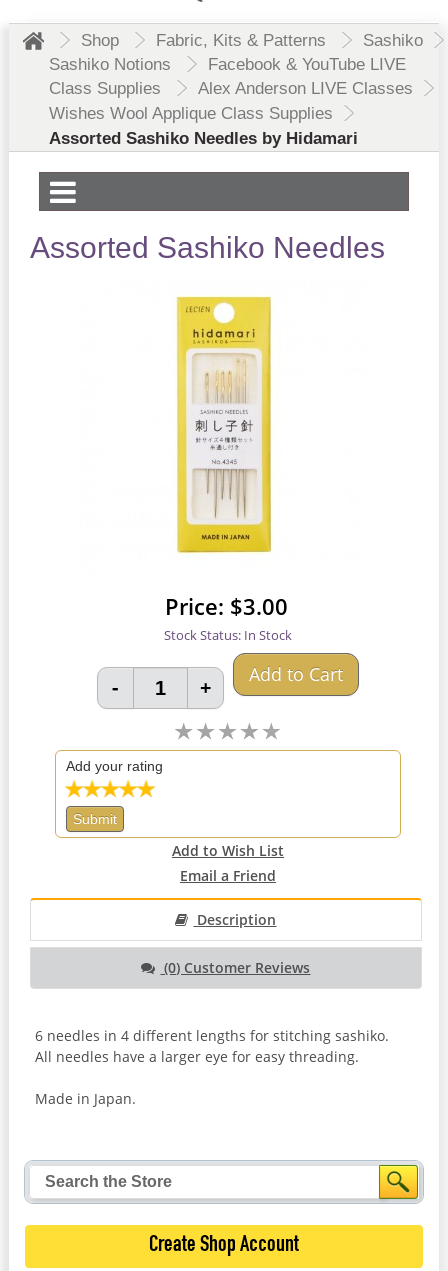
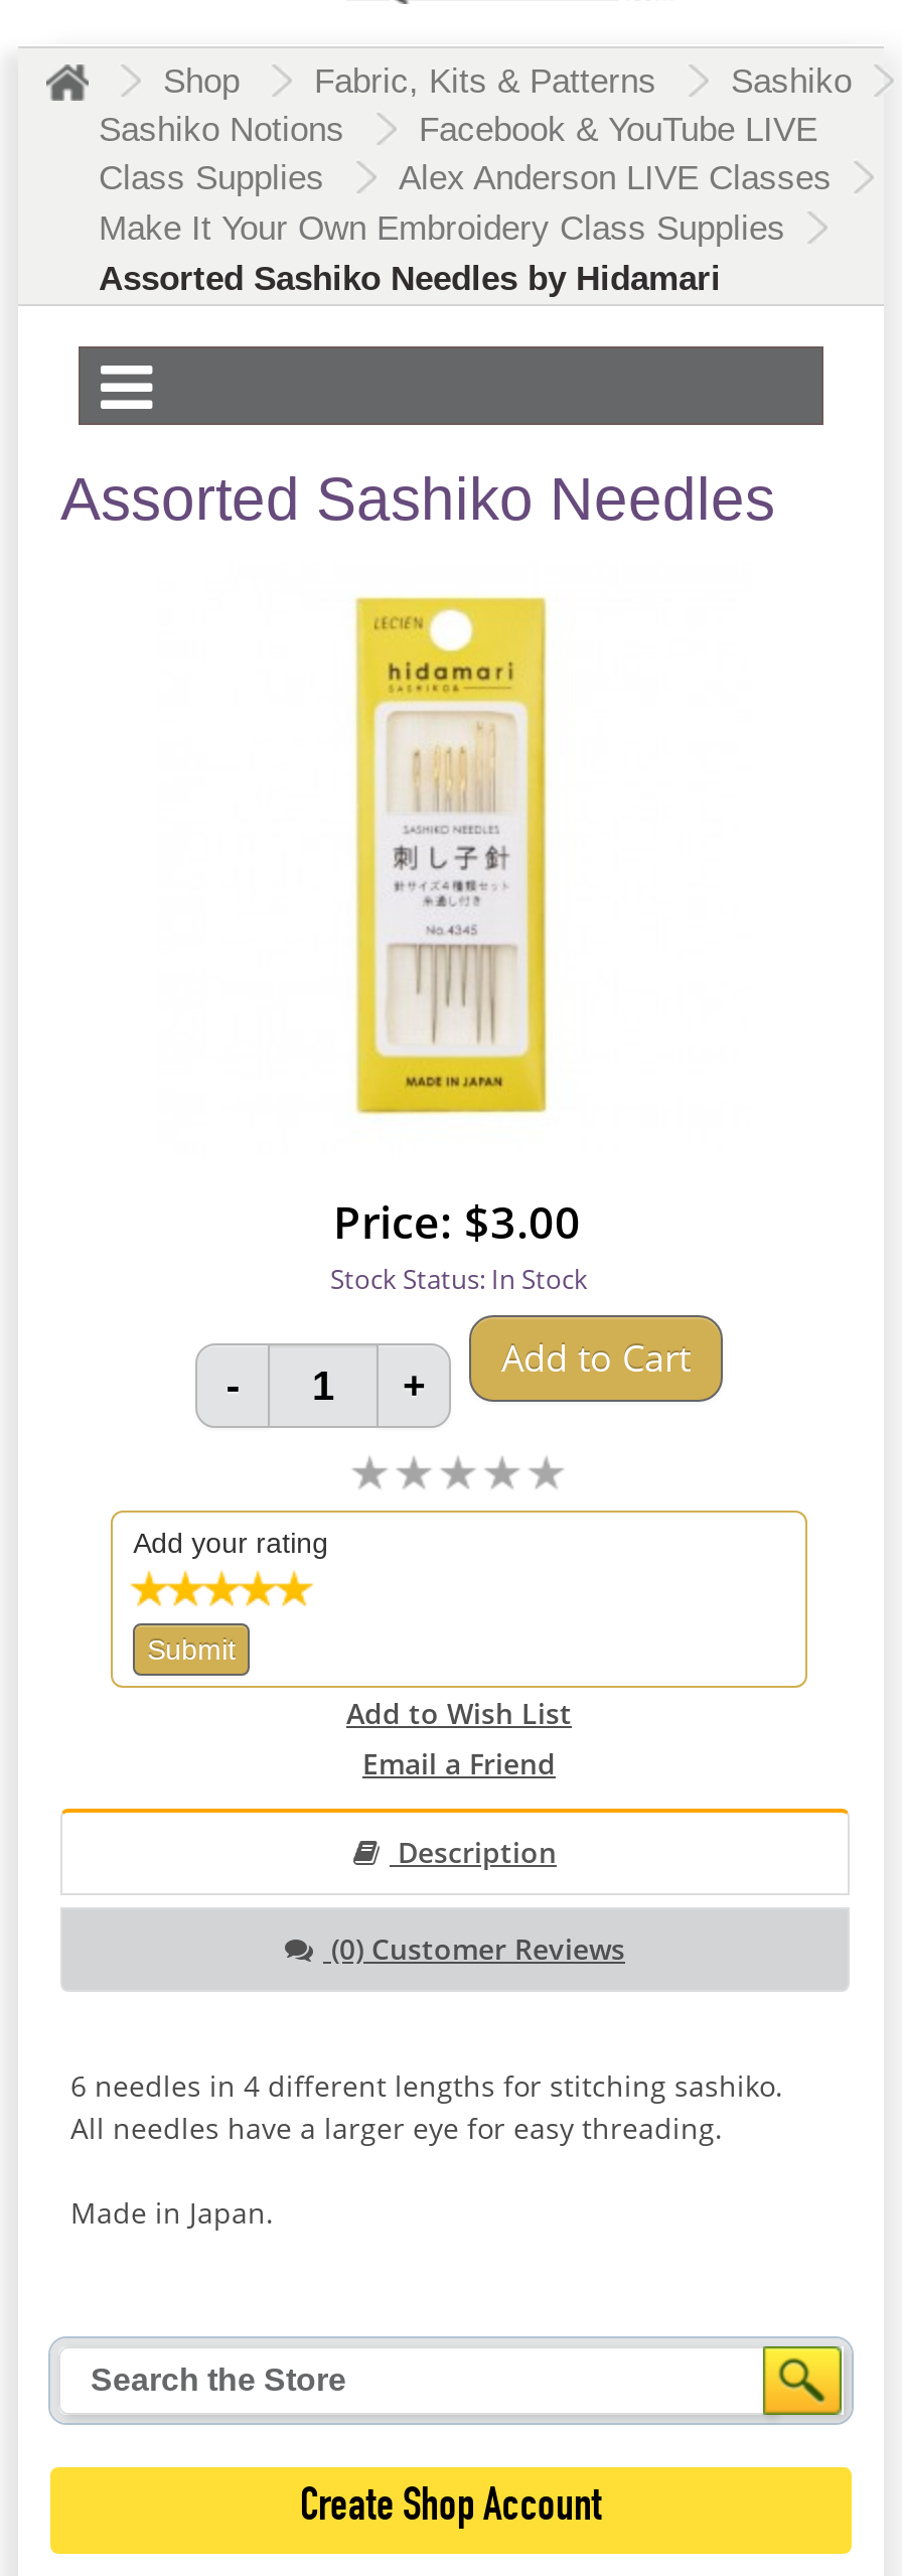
- Wishes Wool Applique Class Supplies
+ Make It Your Own Embroidery Class Supplies
